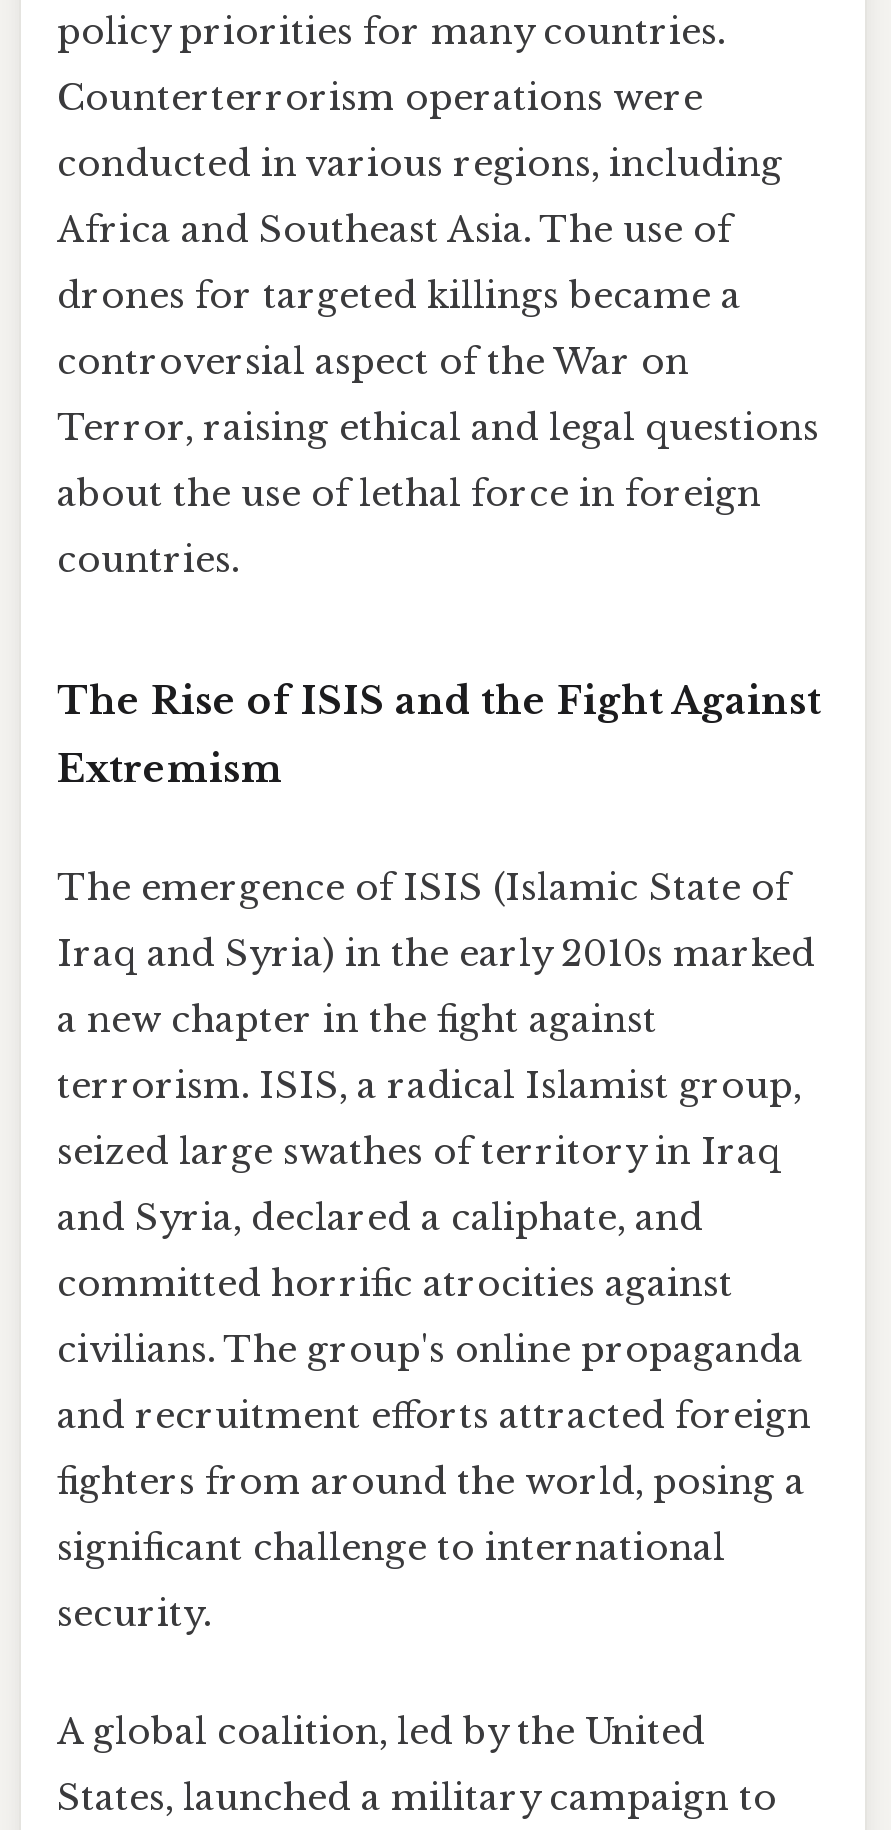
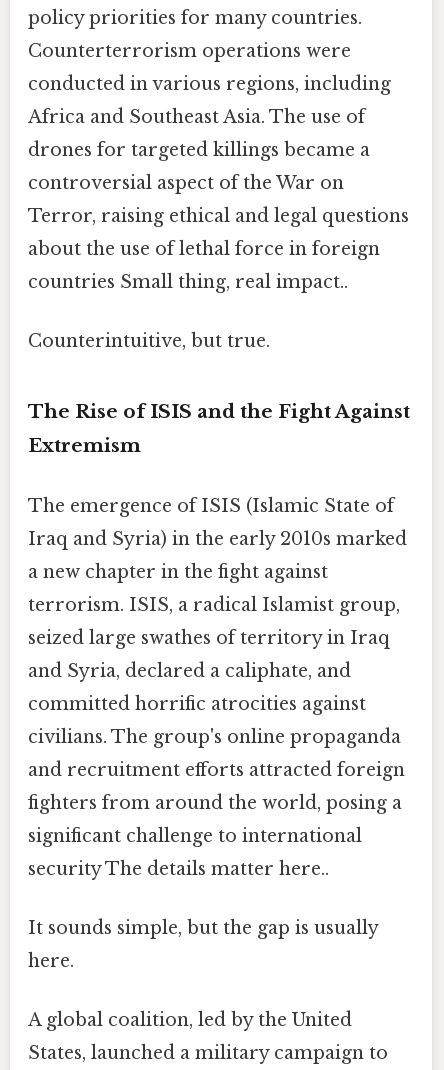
- countries.
+ countries Small thing, real impact..
+ Counterintuitive, but true.

- security.
+ security The details matter here..
+ It sounds simple, but the gap is usually
+ here.
